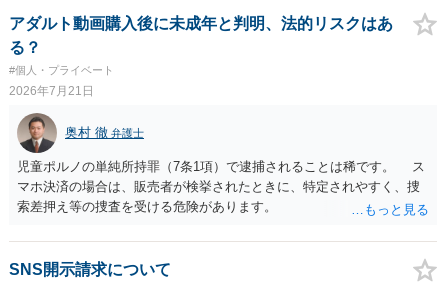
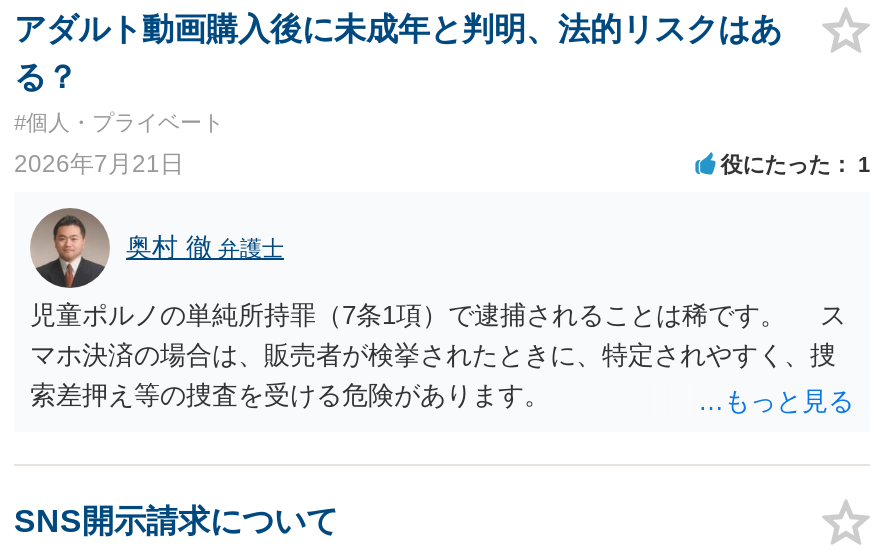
+ 役にたった
+ 1
